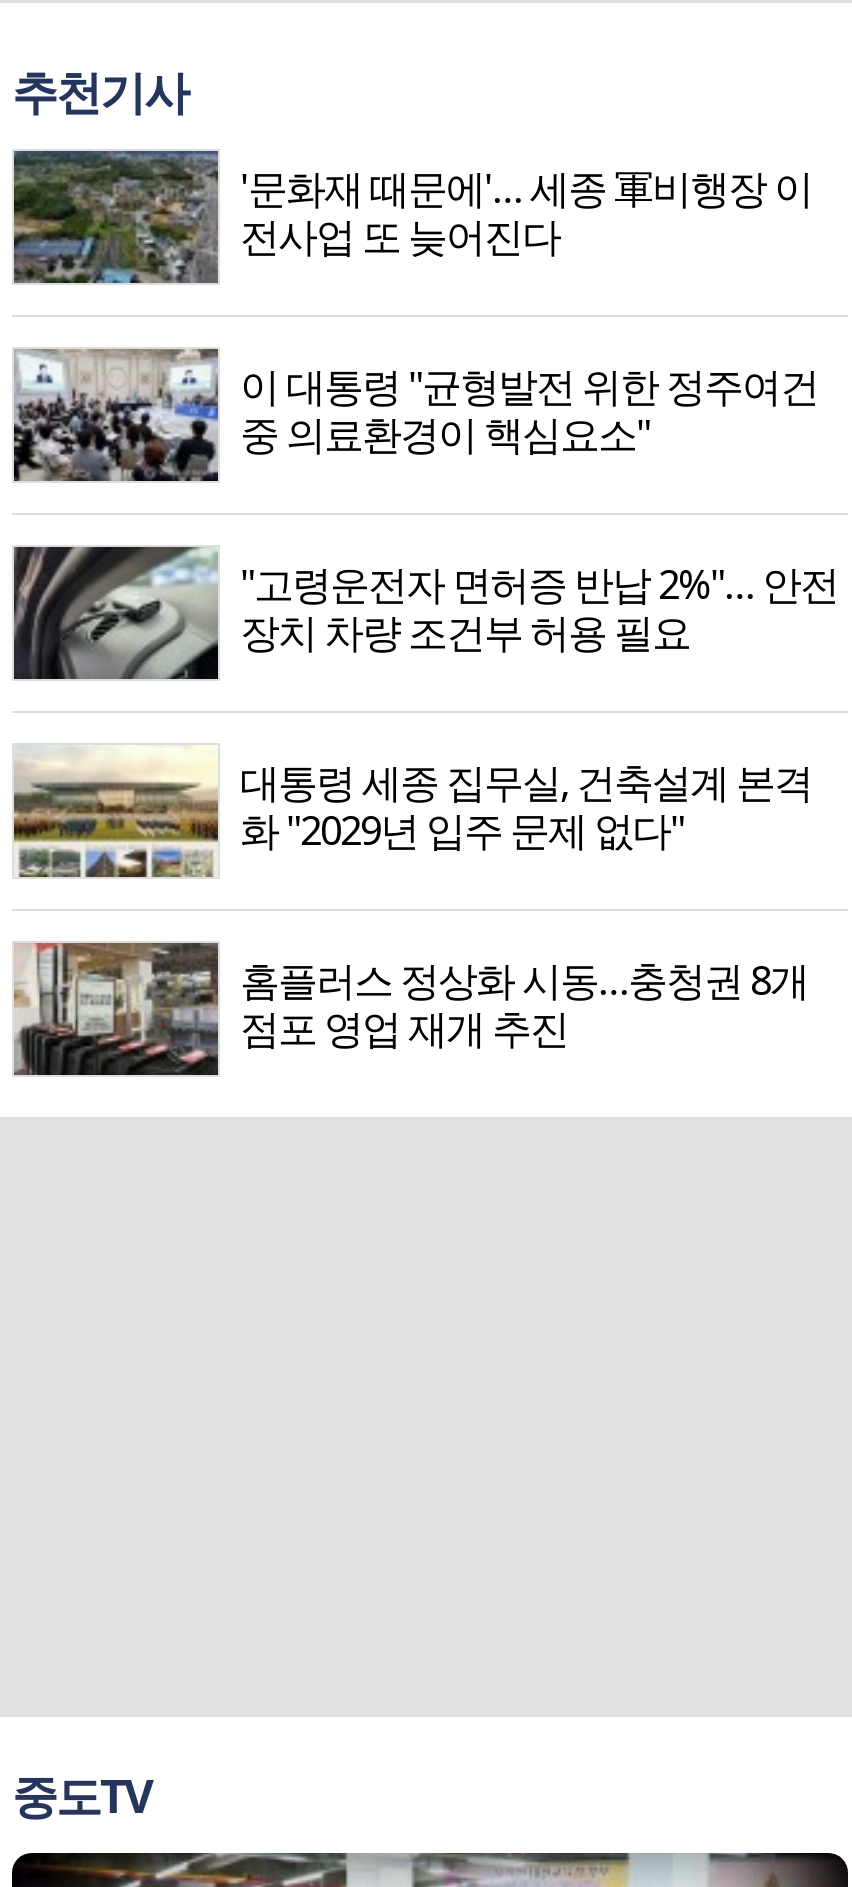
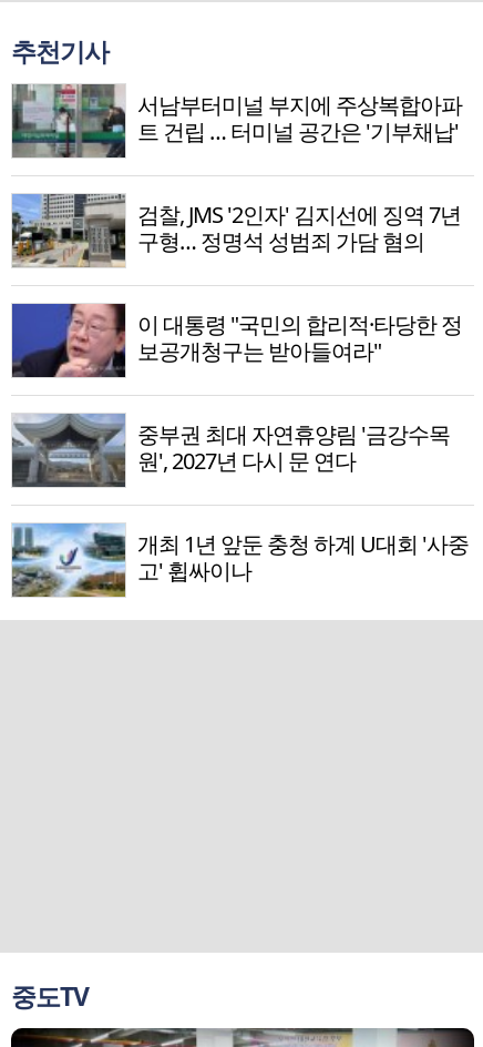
- [image]
- '문화재 때문에'… 세종 軍비행장 이
- 전사업 또 늦어진다
+ [image]
+ 서남부터미널 부지에 주상복합아파
+ 트 건립 … 터미널 공간은 '기부채납'

- [image]
- 이 대통령 "균형발전 위한 정주여건
- 중 의료환경이 핵심요소"
+ [image]
+ 검찰, JMS '2인자' 김지선에 징역 7년
+ 구형… 정명석 성범죄 가담 혐의

- [image]
- "고령운전자 면허증 반납 2%"… 안전
- 장치 차량 조건부 허용 필요
+ [image]
+ 이 대통령 "국민의 합리적·타당한 정
+ 보공개청구는 받아들여라"

- [image]
- 대통령 세종 집무실, 건축설계 본격
- 화 "2029년 입주 문제 없다"
+ [image]
+ 중부권 최대 자연휴양림 '금강수목
+ 원', 2027년 다시 문 연다

- [image]
- 홈플러스 정상화 시동…충청권 8개
- 점포 영업 재개 추진
+ [image]
+ 개최 1년 앞둔 충청 하계 U대회 '사중
+ 고' 휩싸이나
